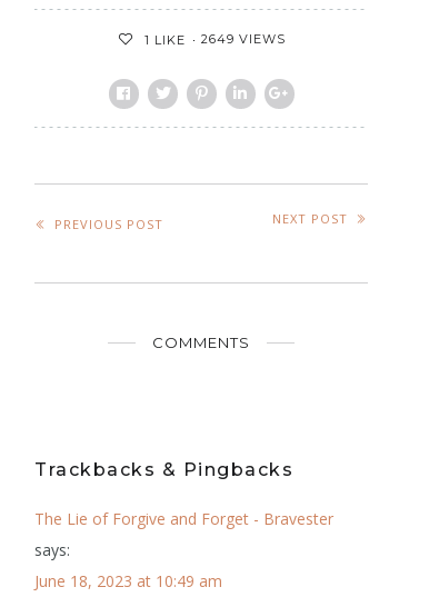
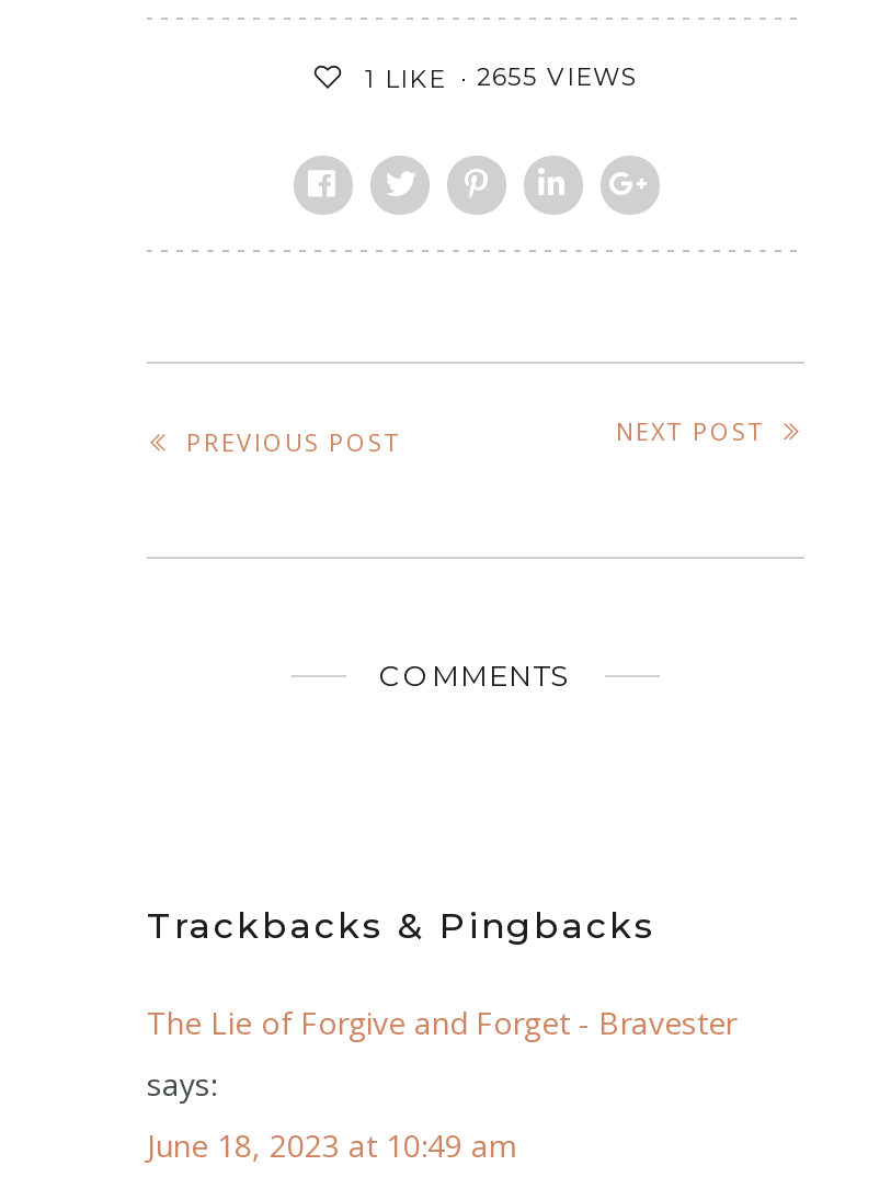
- 1 LIKE 2649 VIEWS
+ 1 LIKE 2655 VIEWS
